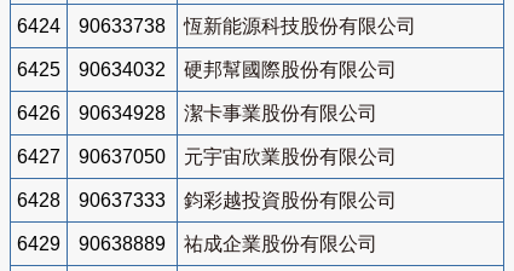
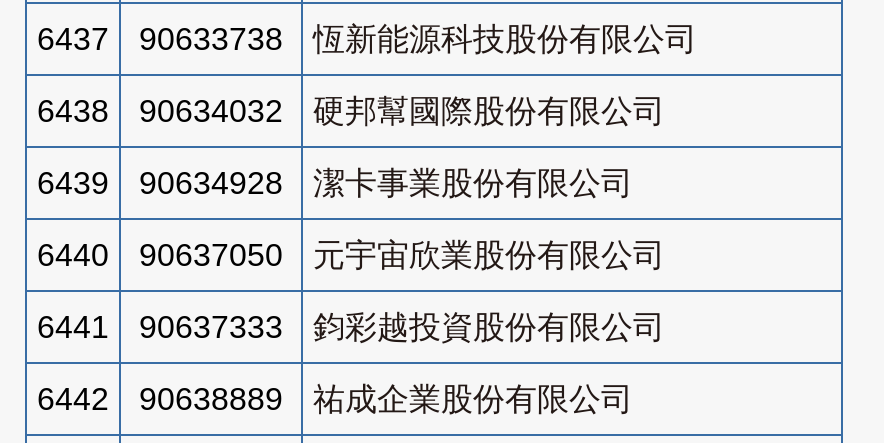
- 6424 90633738 恆新能源科技股份有限公司
+ 6437 90633738 恆新能源科技股份有限公司

- 6425 90634032 硬邦幫國際股份有限公司
+ 6438 90634032 硬邦幫國際股份有限公司

- 6426 90634928 潔卡事業股份有限公司
+ 6439 90634928 潔卡事業股份有限公司

- 6427 90637050 元宇宙欣業股份有限公司
+ 6440 90637050 元宇宙欣業股份有限公司

- 6428 90637333 鈞彩越投資股份有限公司
+ 6441 90637333 鈞彩越投資股份有限公司

- 6429 90638889 祐成企業股份有限公司
+ 6442 90638889 祐成企業股份有限公司
